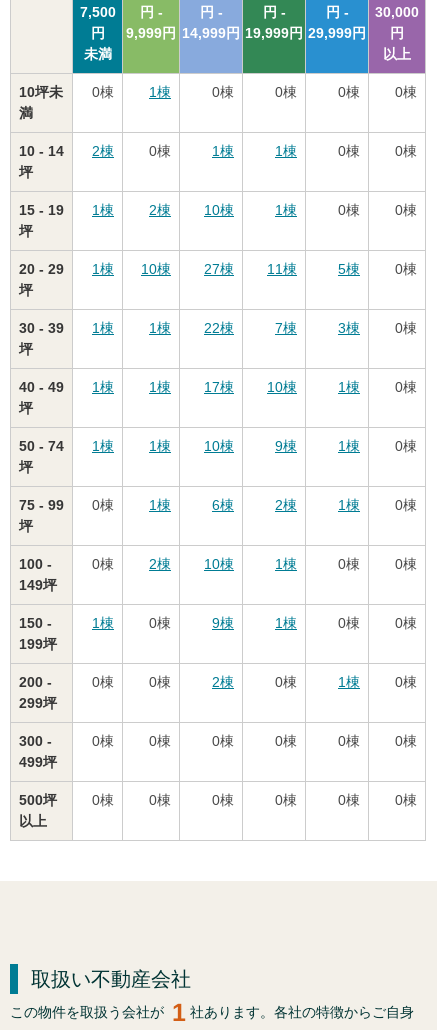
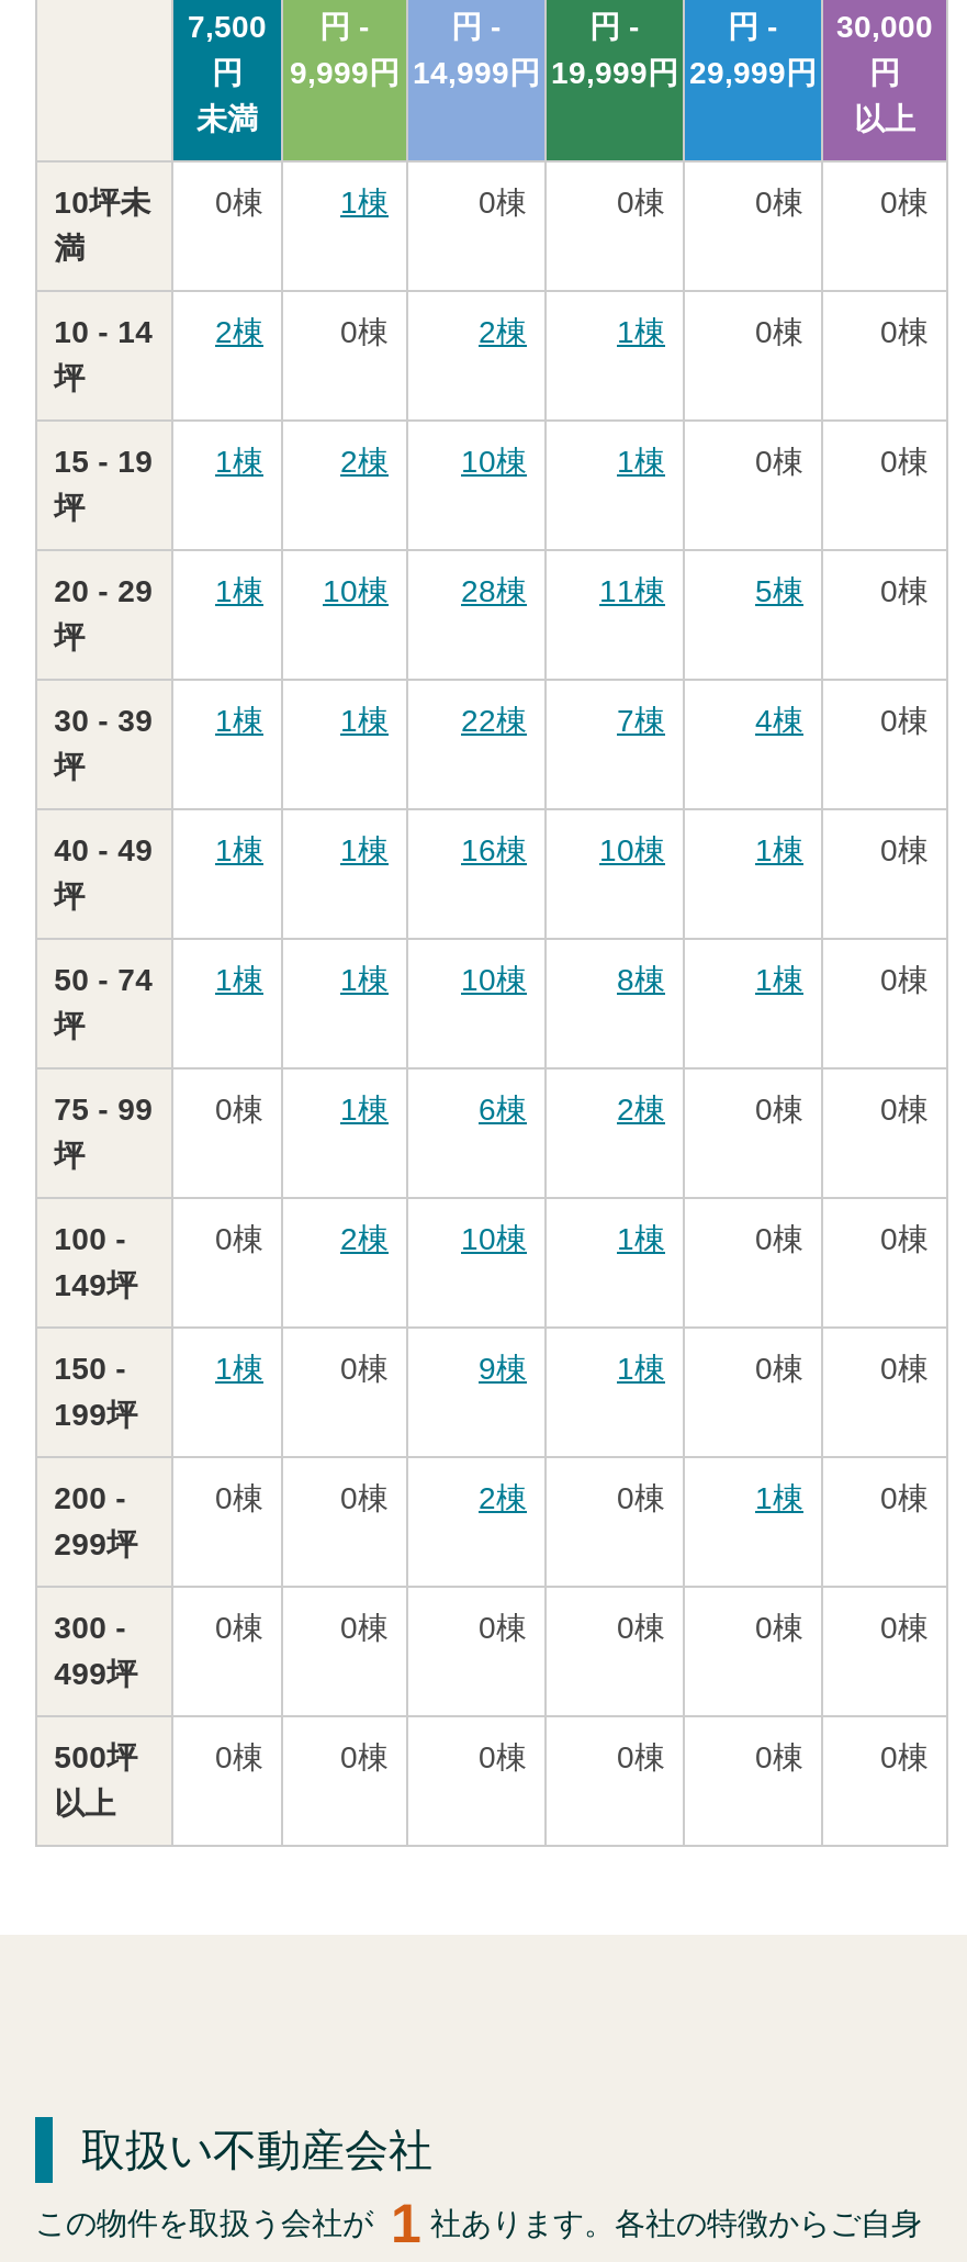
- 1棟
+ 2棟

- 27棟
+ 28棟

- 3棟
+ 4棟

- 17棟
+ 16棟

- 9棟
+ 8棟

- 1棟
+ 0棟
